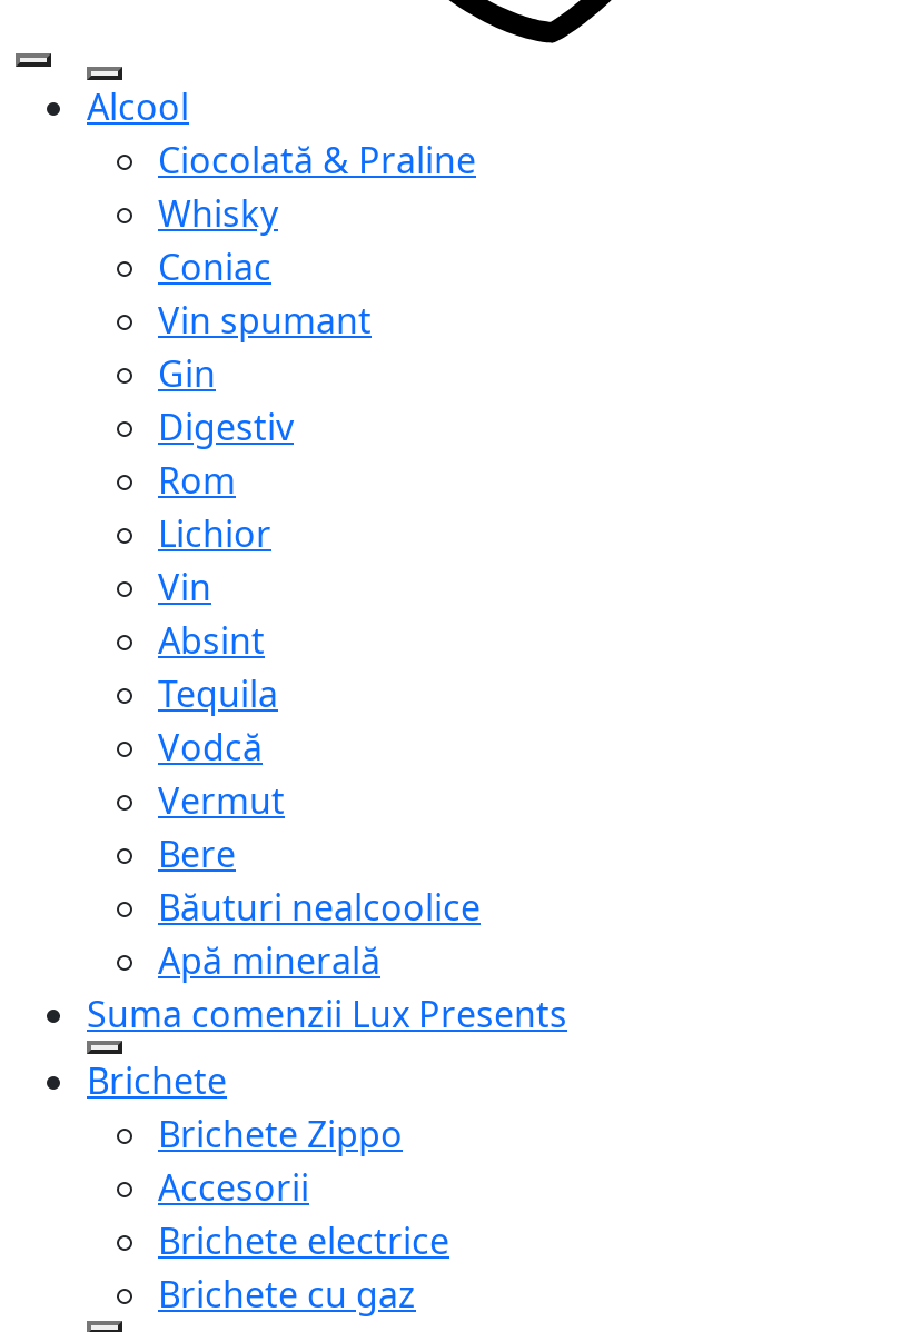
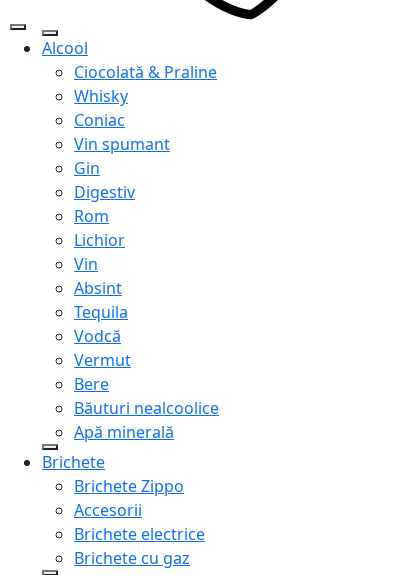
- Suma comenzii Lux Presents
